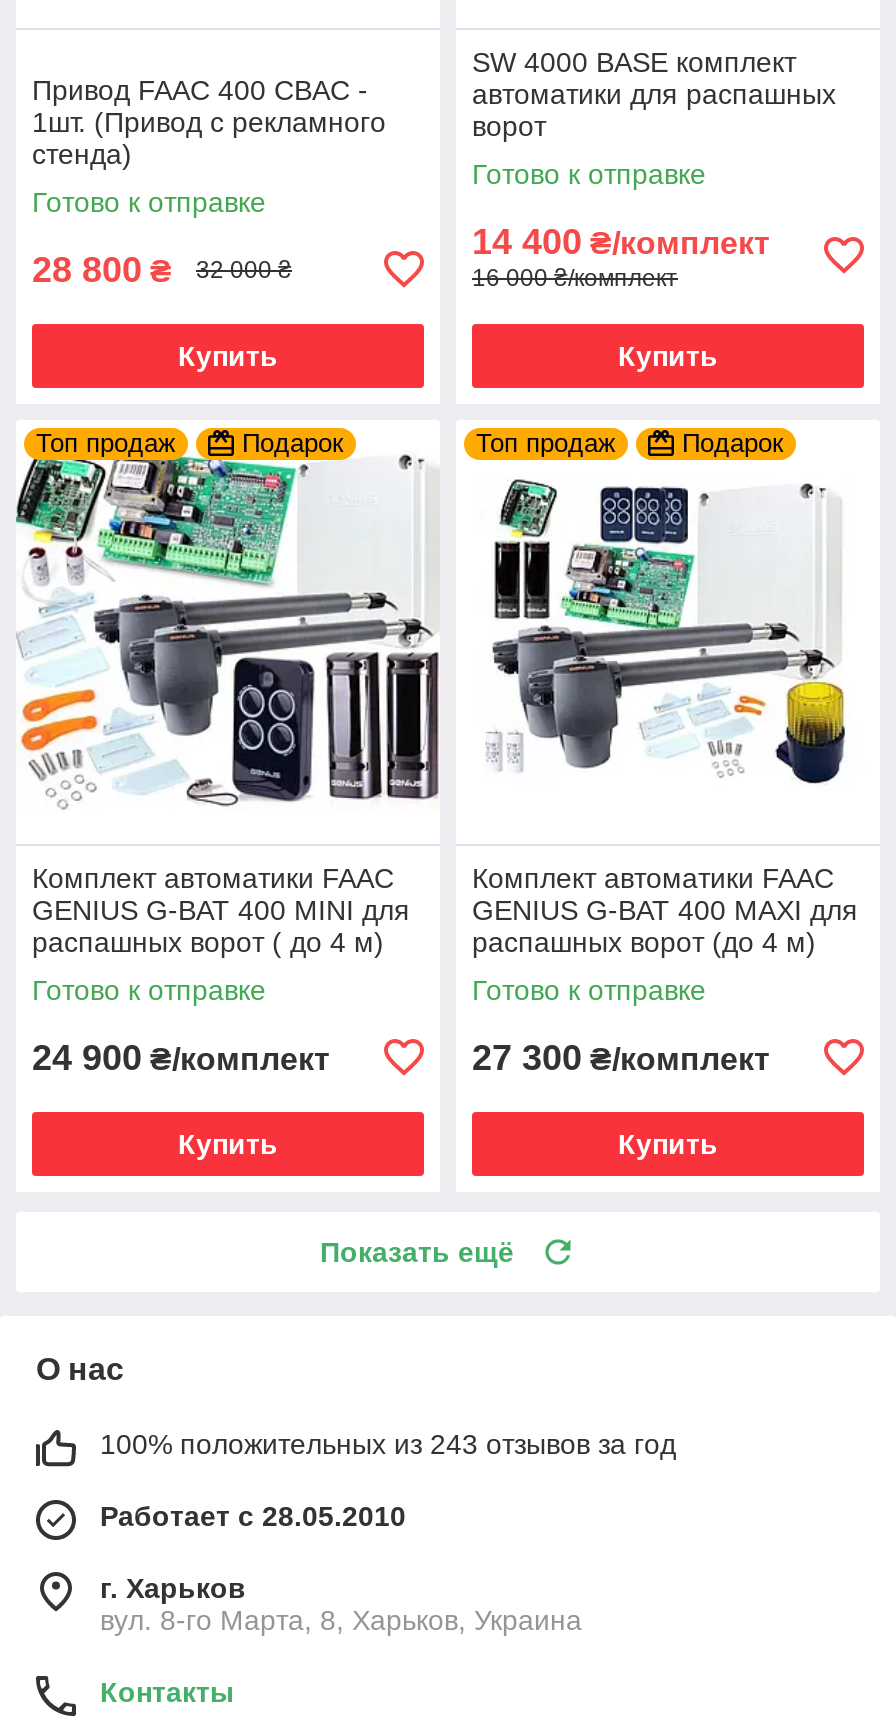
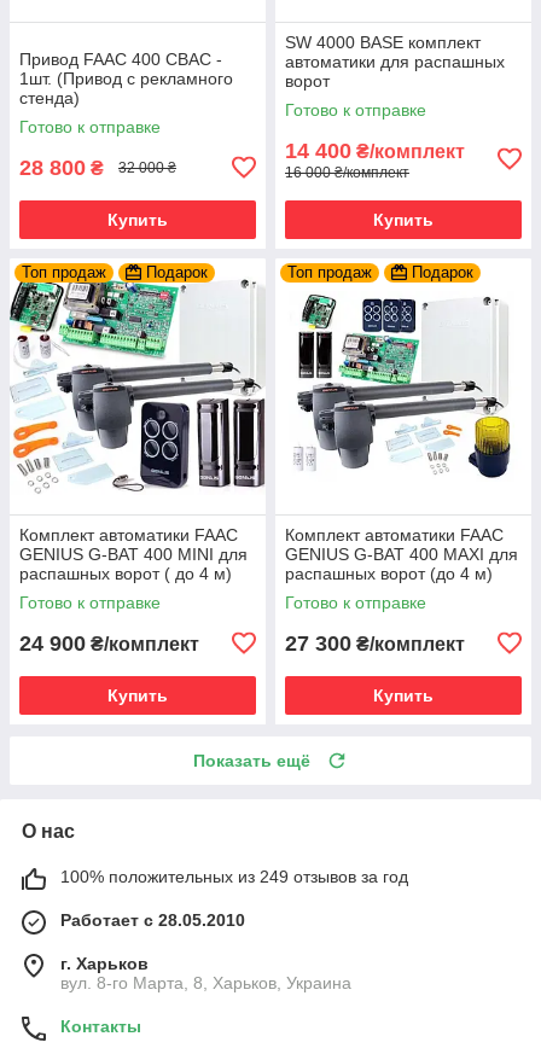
- 100% положительных из 243 отзывов за год
+ 100% положительных из 249 отзывов за год
